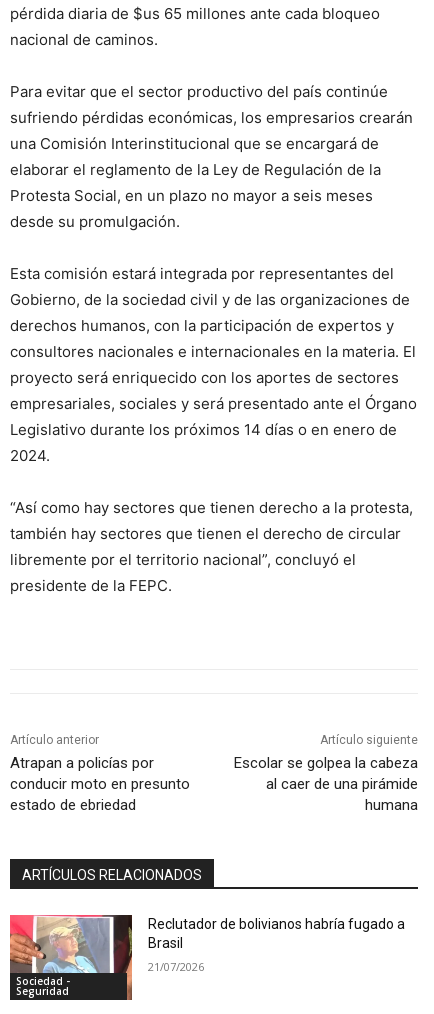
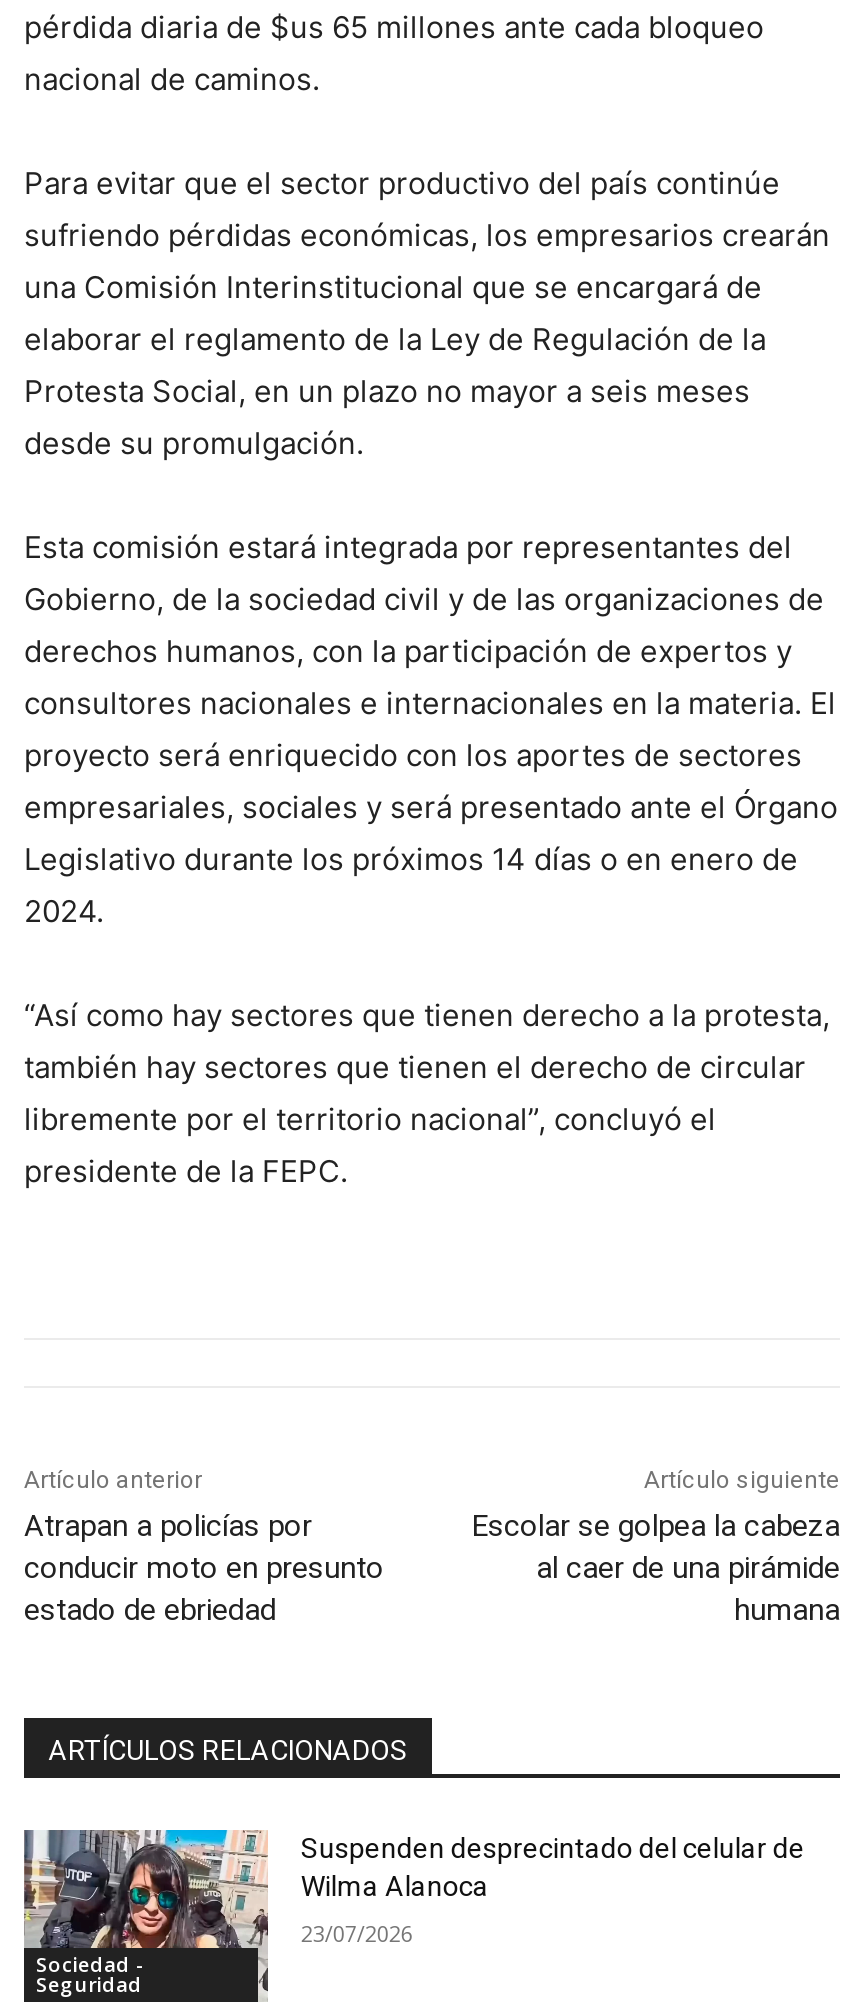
- [image]
- Reclutador de bolivianos habría fugado a
- Brasil
+ [image]
+ Suspenden desprecintado del celular de
+ Wilma Alanoca

- 21/07/2026
+ 23/07/2026
